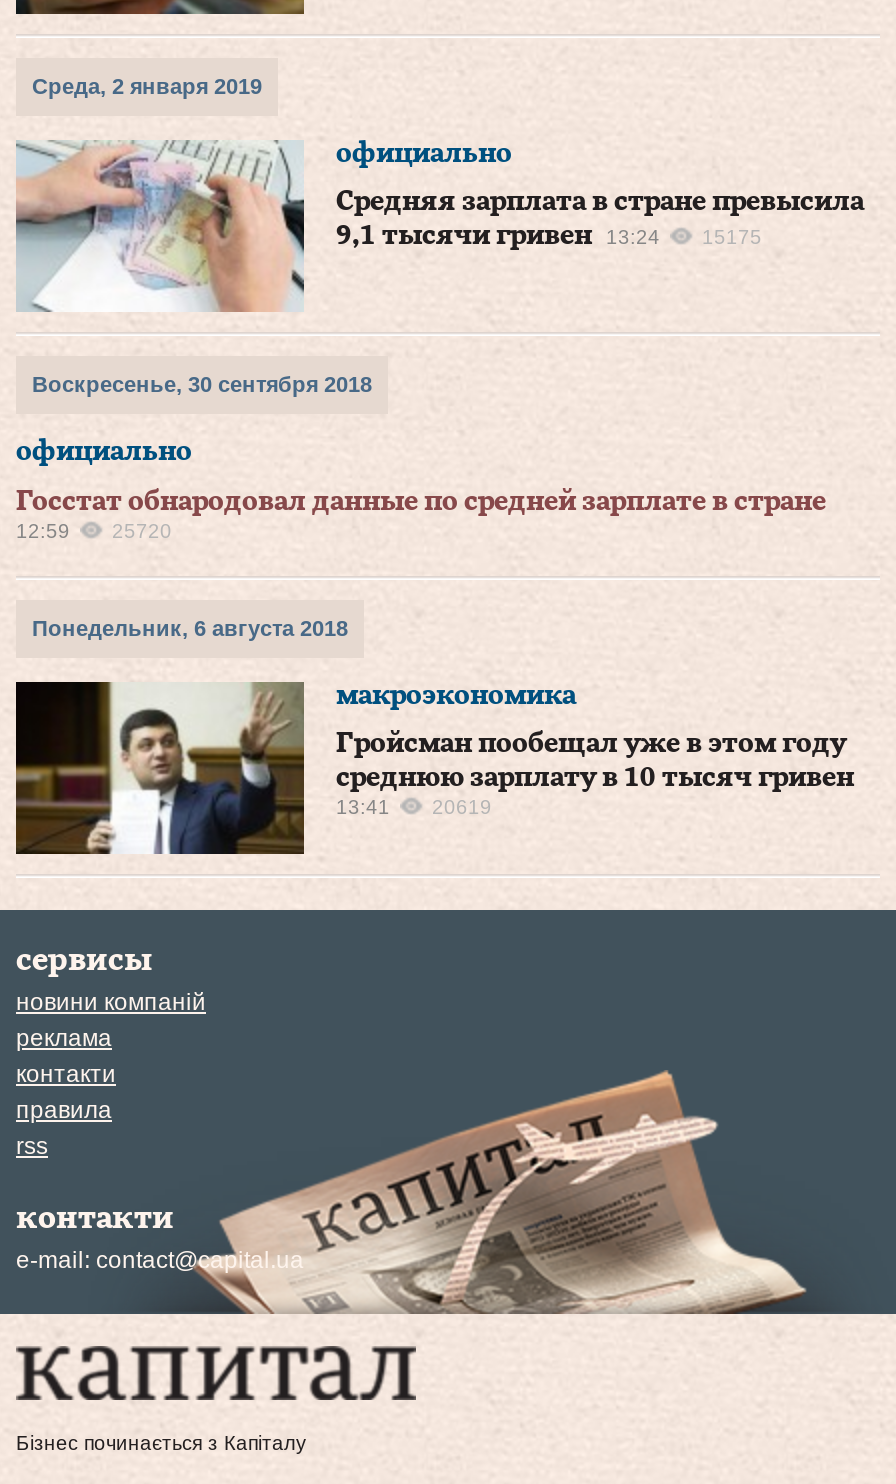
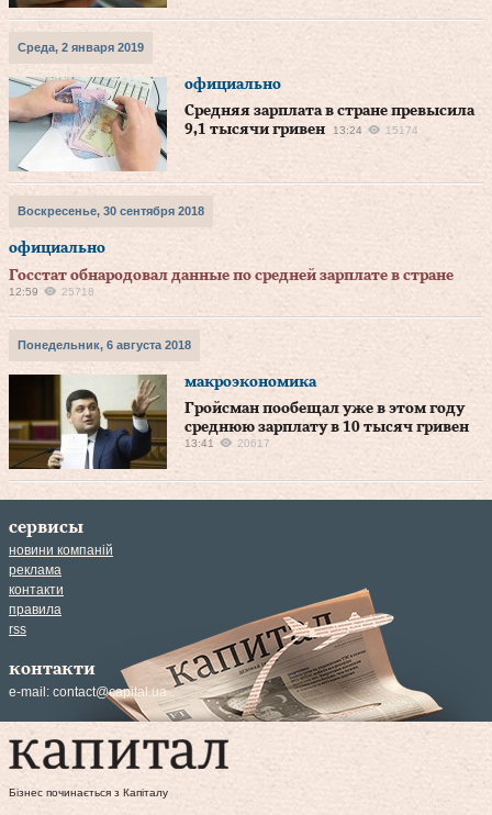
- 9,1 тысячи гривен 13:24 15175
+ 9,1 тысячи гривен 13:24 15174

- 12:59 25720
+ 12:59 25718

- 13:41 20619
+ 13:41 20617
